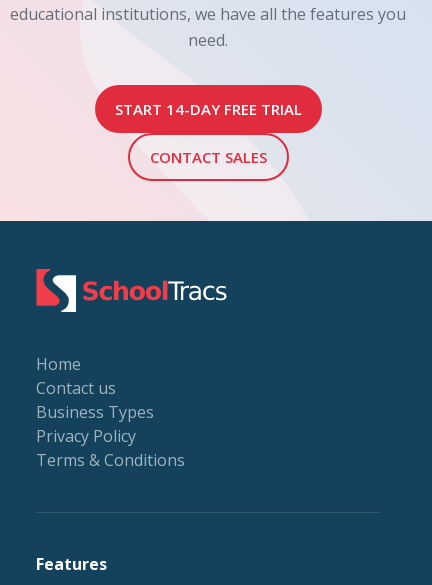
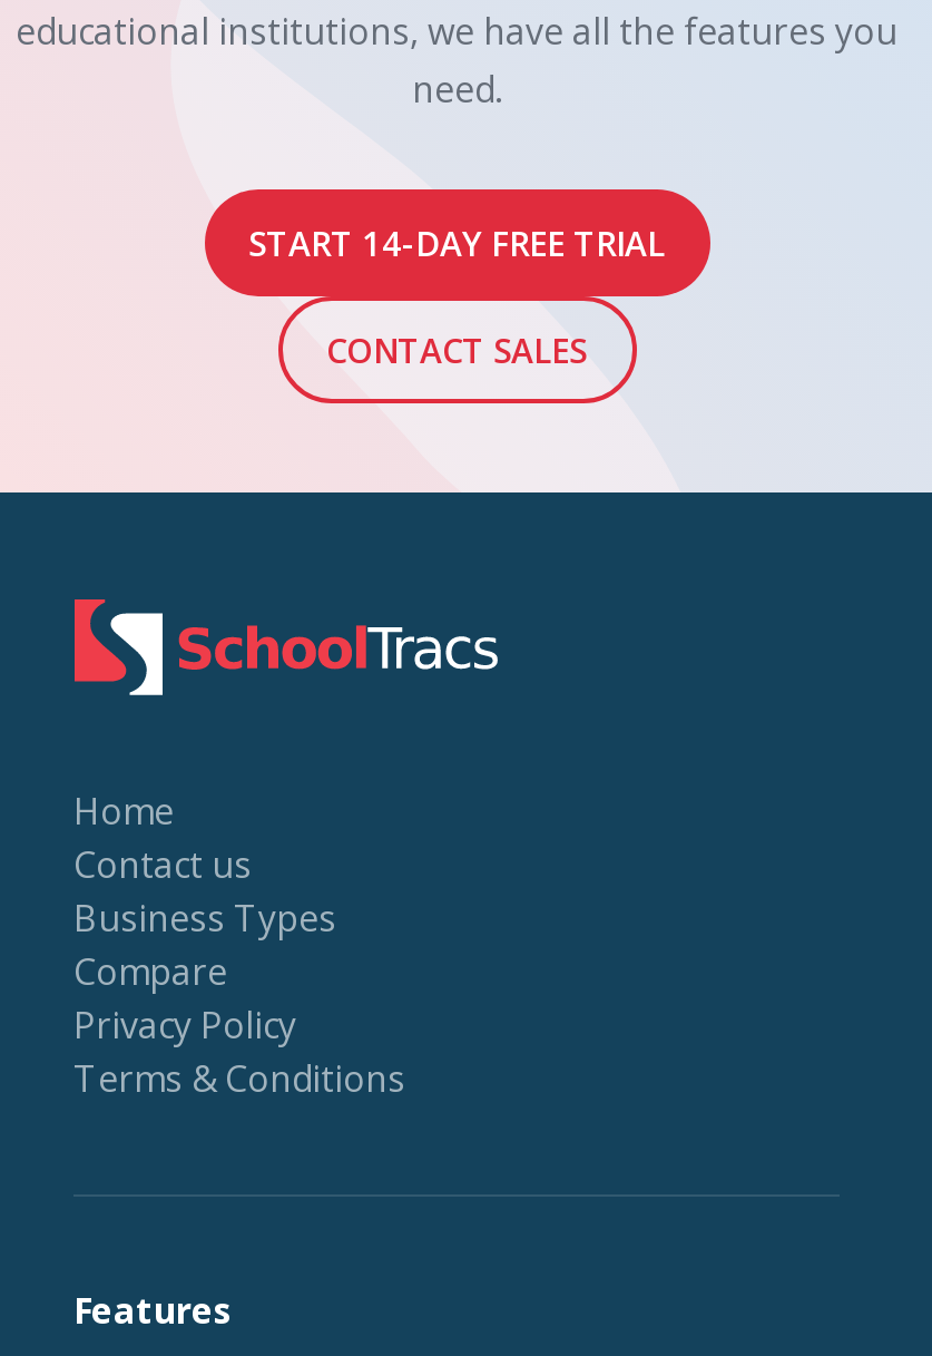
+ Compare
